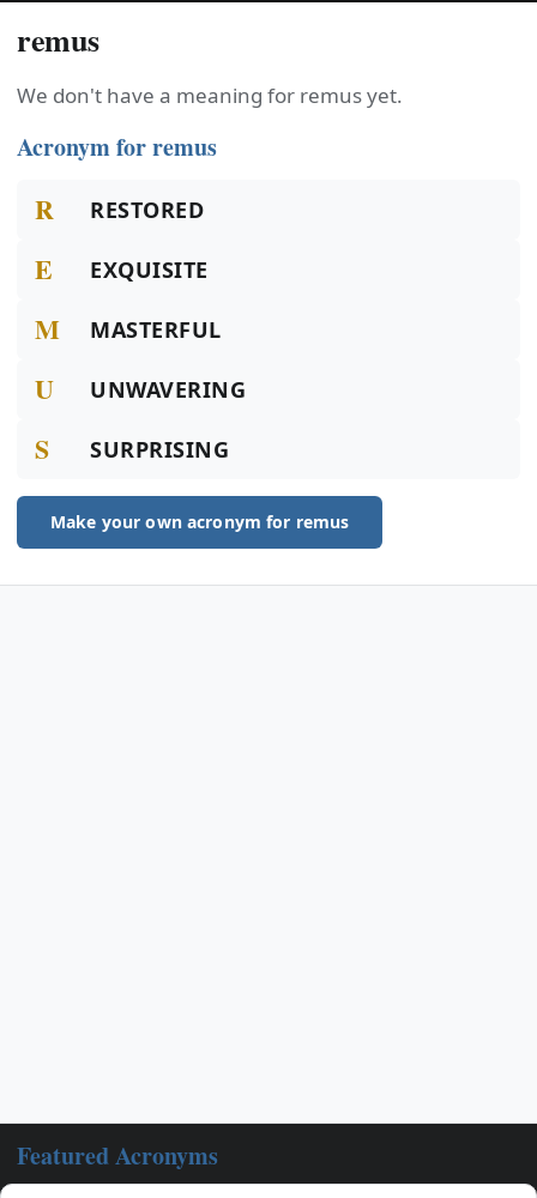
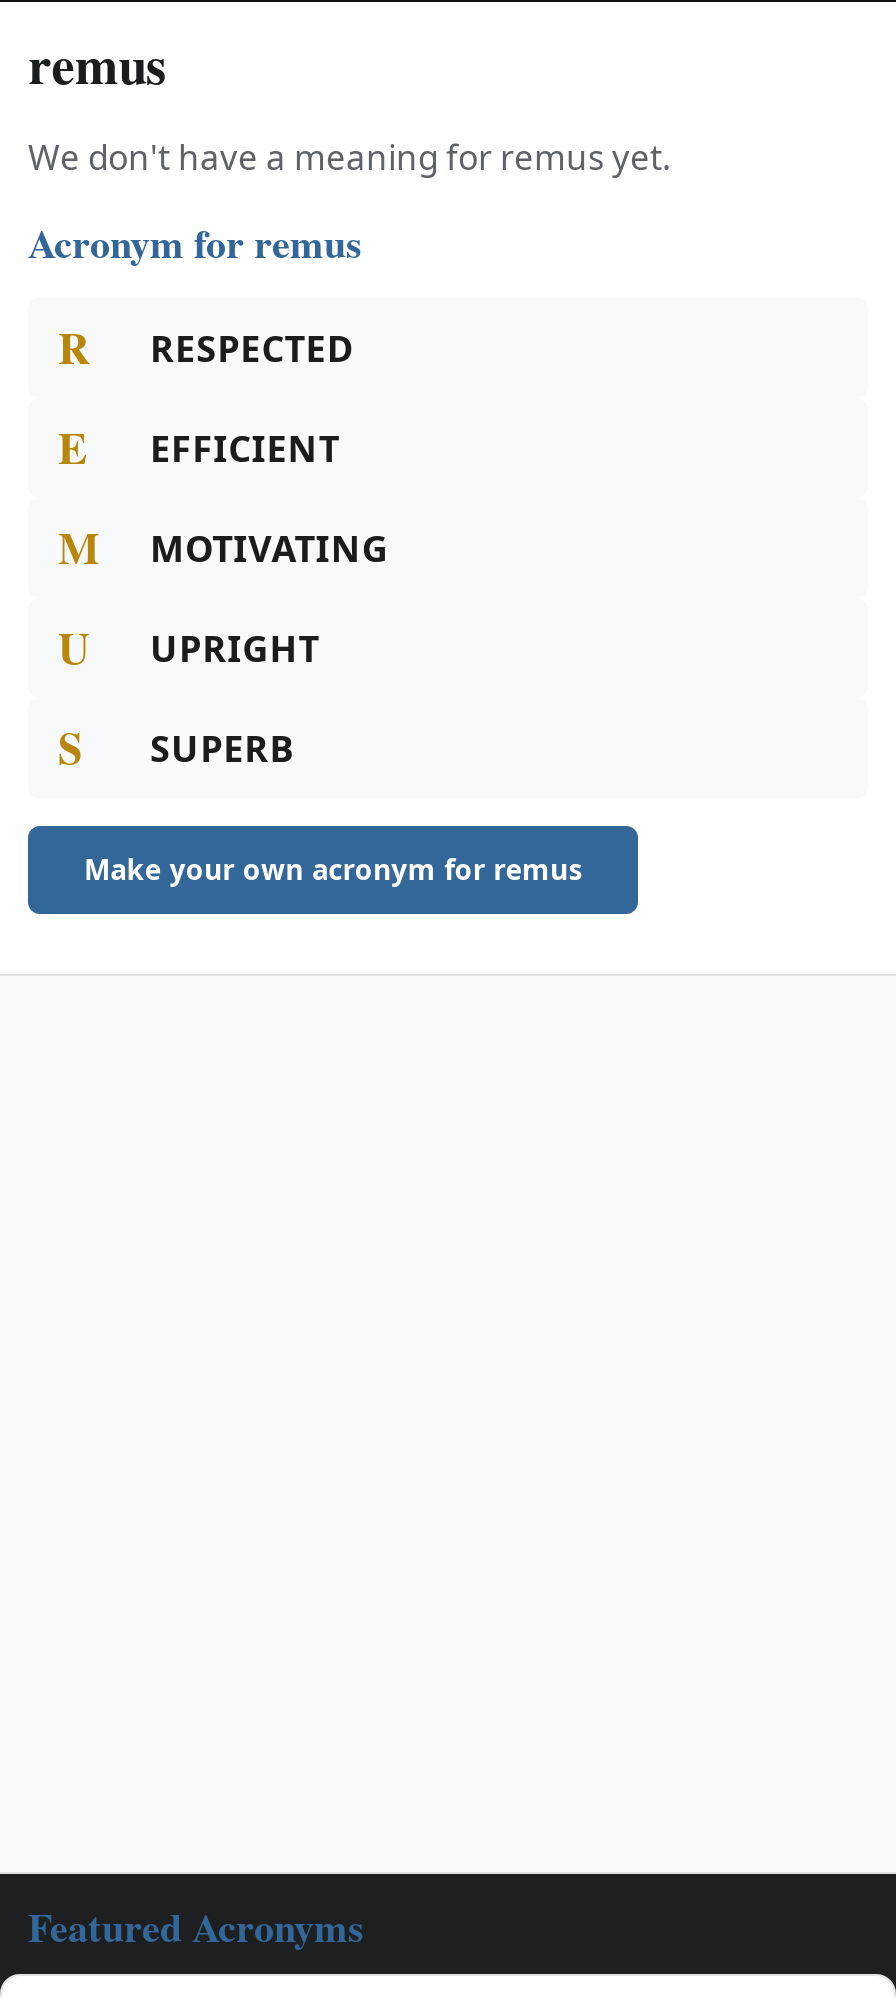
- RESTORED
+ RESPECTED

- EXQUISITE
+ EFFICIENT

- MASTERFUL
+ MOTIVATING

- UNWAVERING
+ UPRIGHT

- SURPRISING
+ SUPERB
